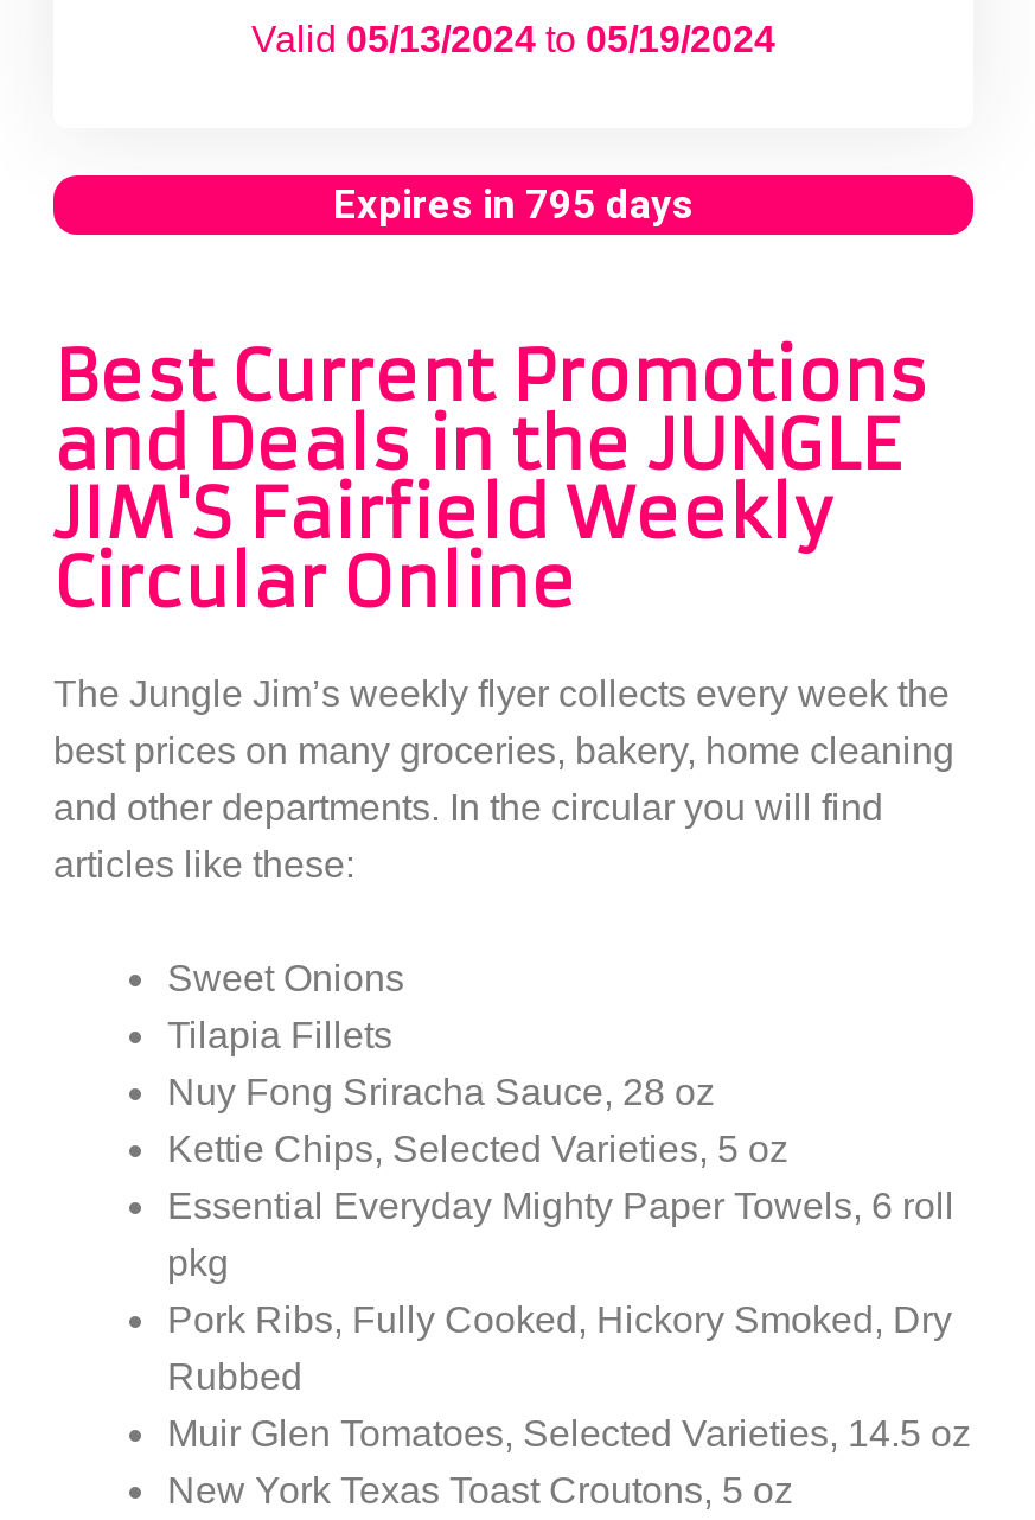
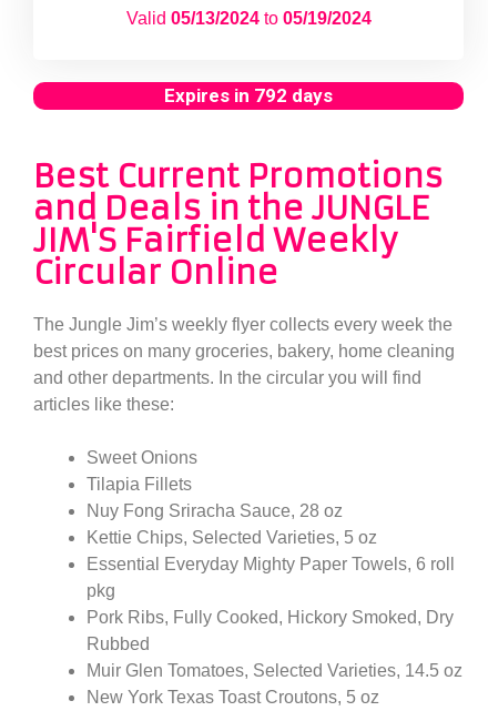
- Expires in 795 days
+ Expires in 792 days
